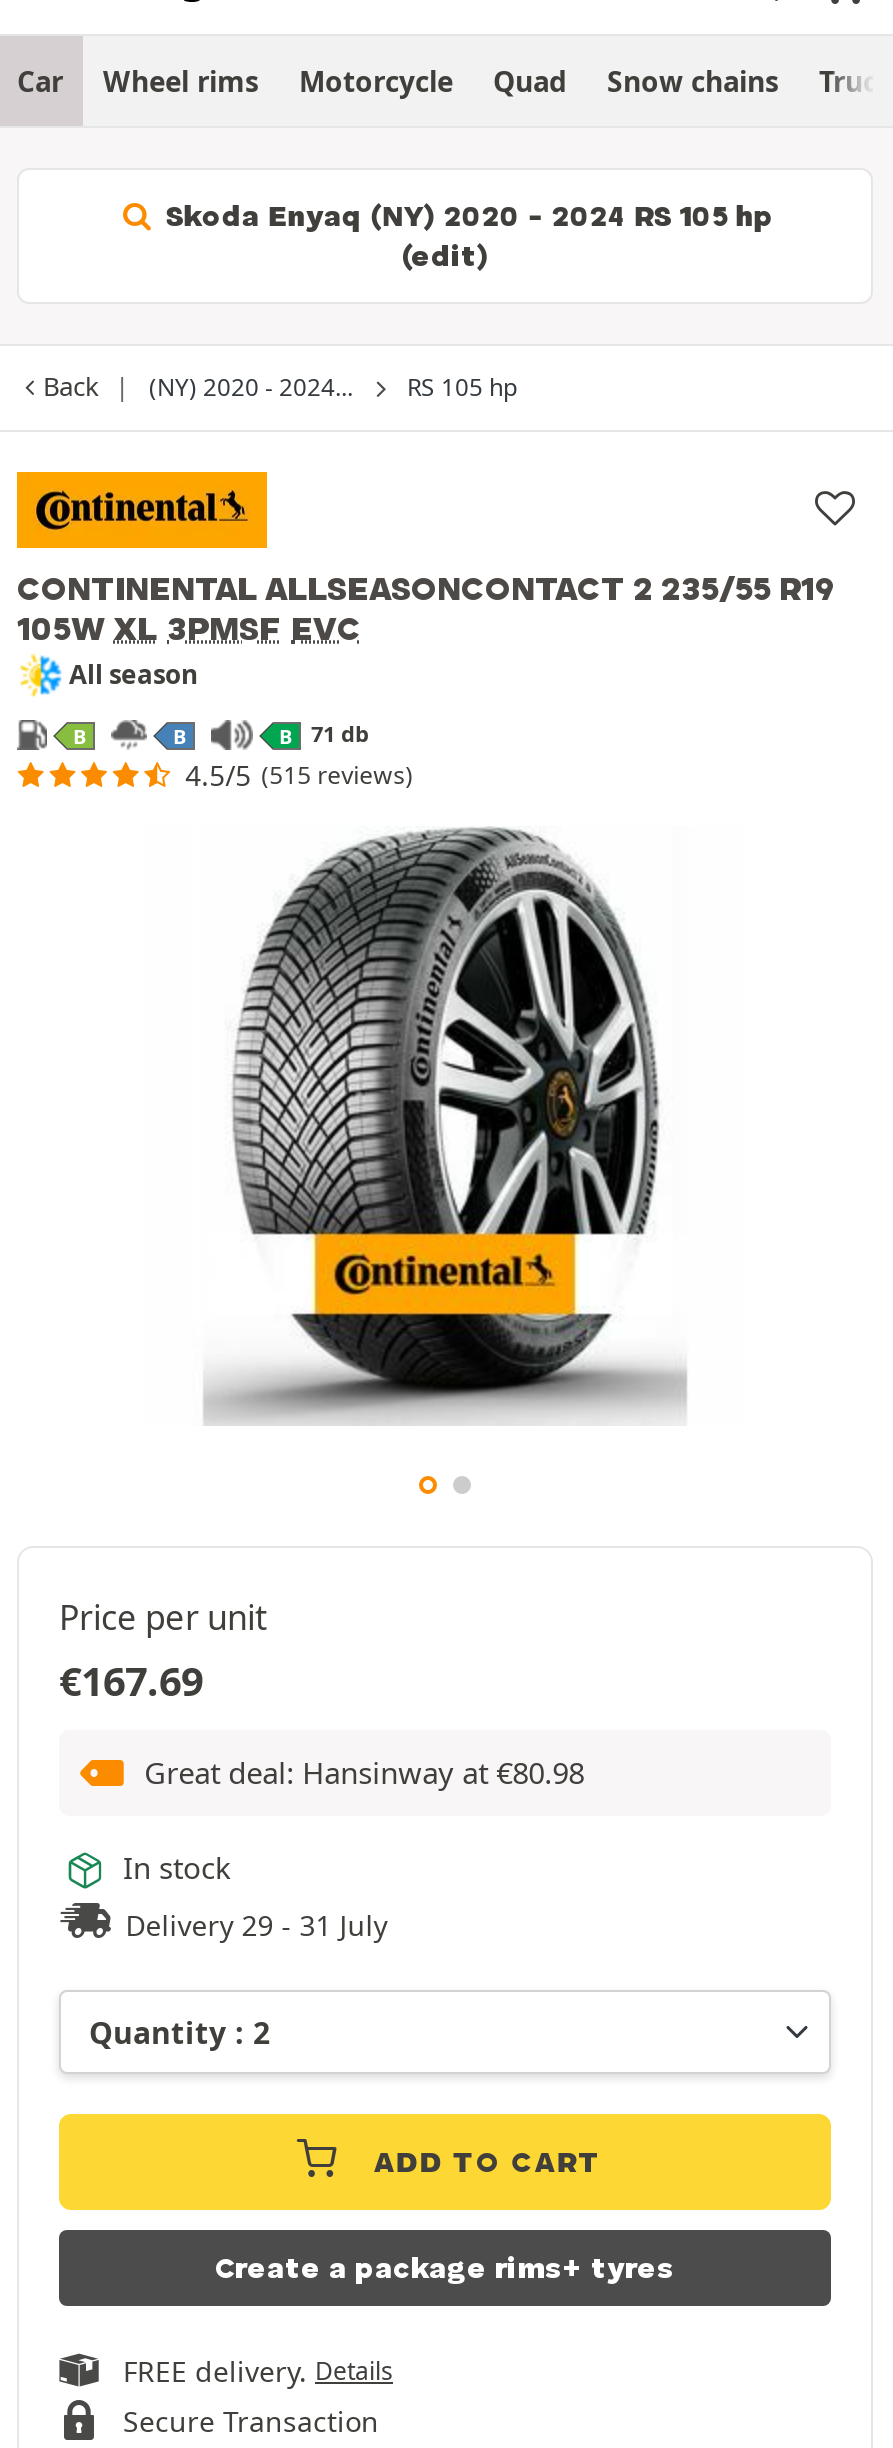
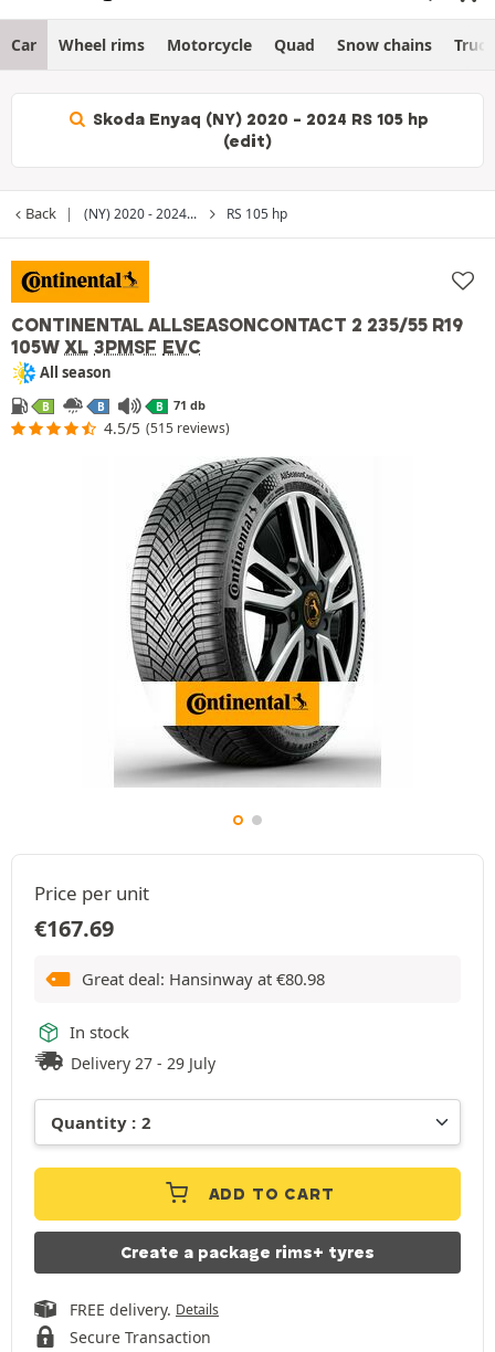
- Delivery 29 - 31 July
+ Delivery 27 - 29 July
